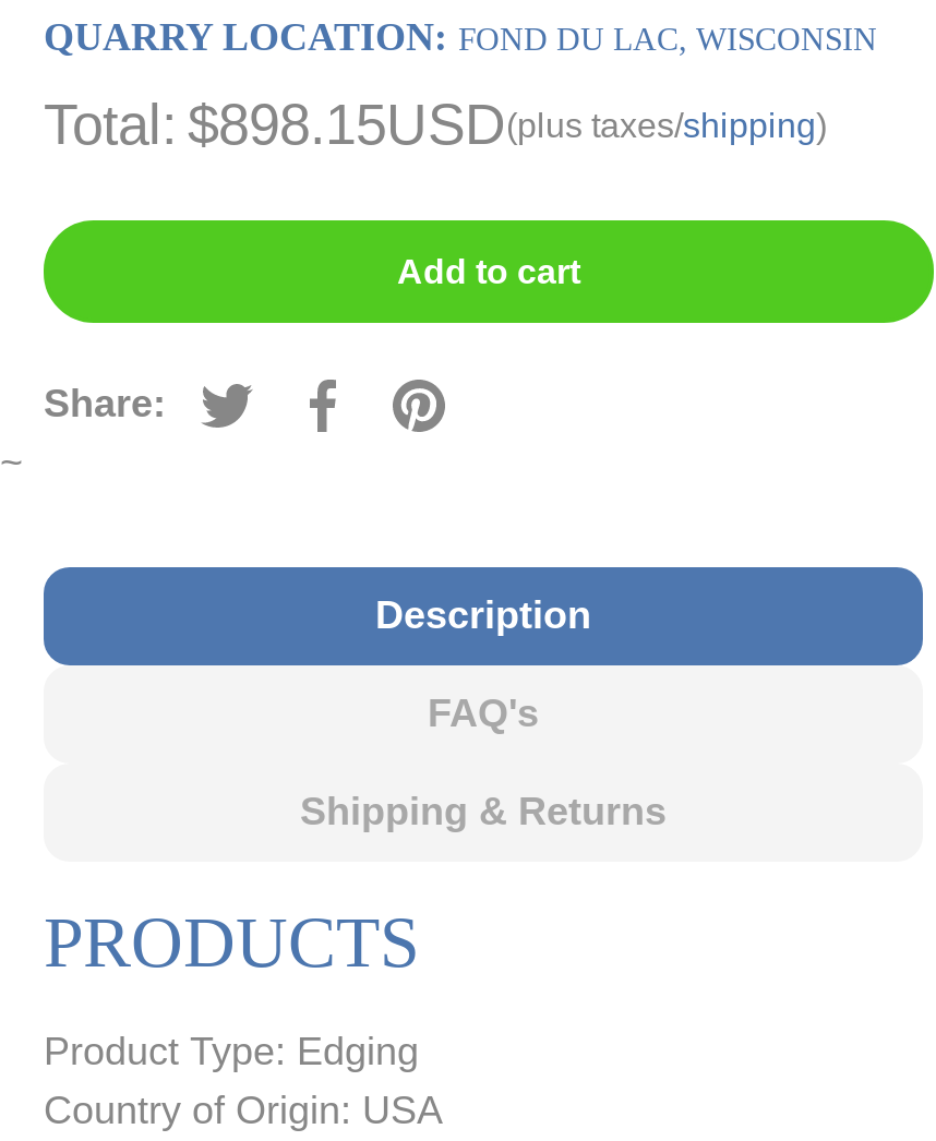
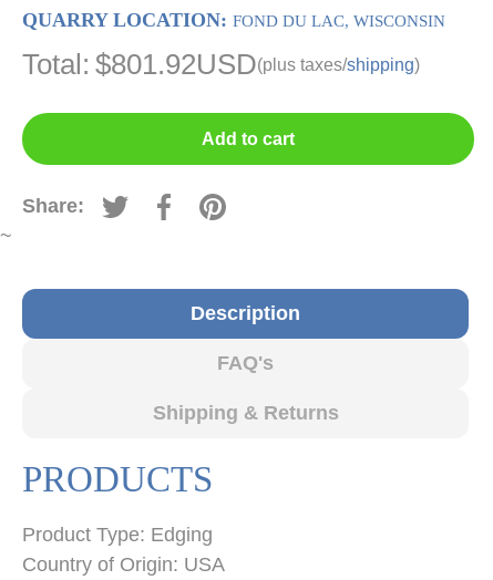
- $898.15USD(plus taxes/shipping)
+ $801.92USD(plus taxes/shipping)
